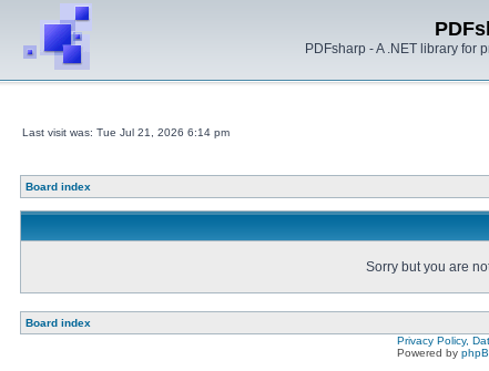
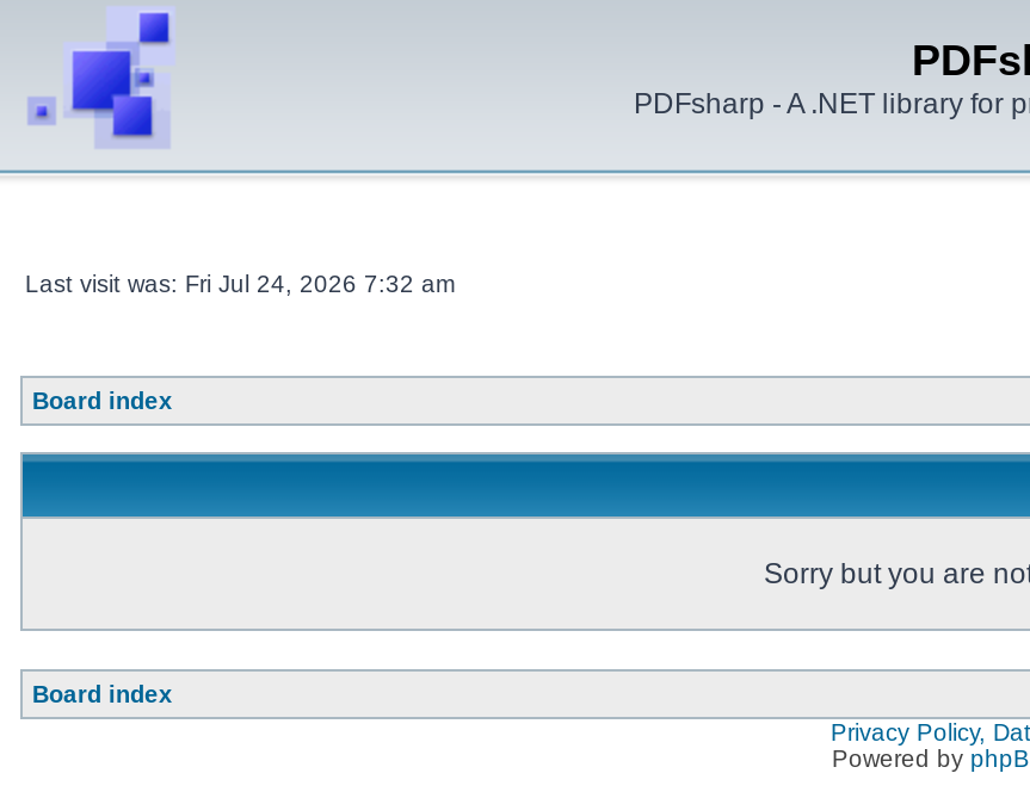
- Last visit was: Tue Jul 21, 2026 6:14 pm
+ Last visit was: Fri Jul 24, 2026 7:32 am
